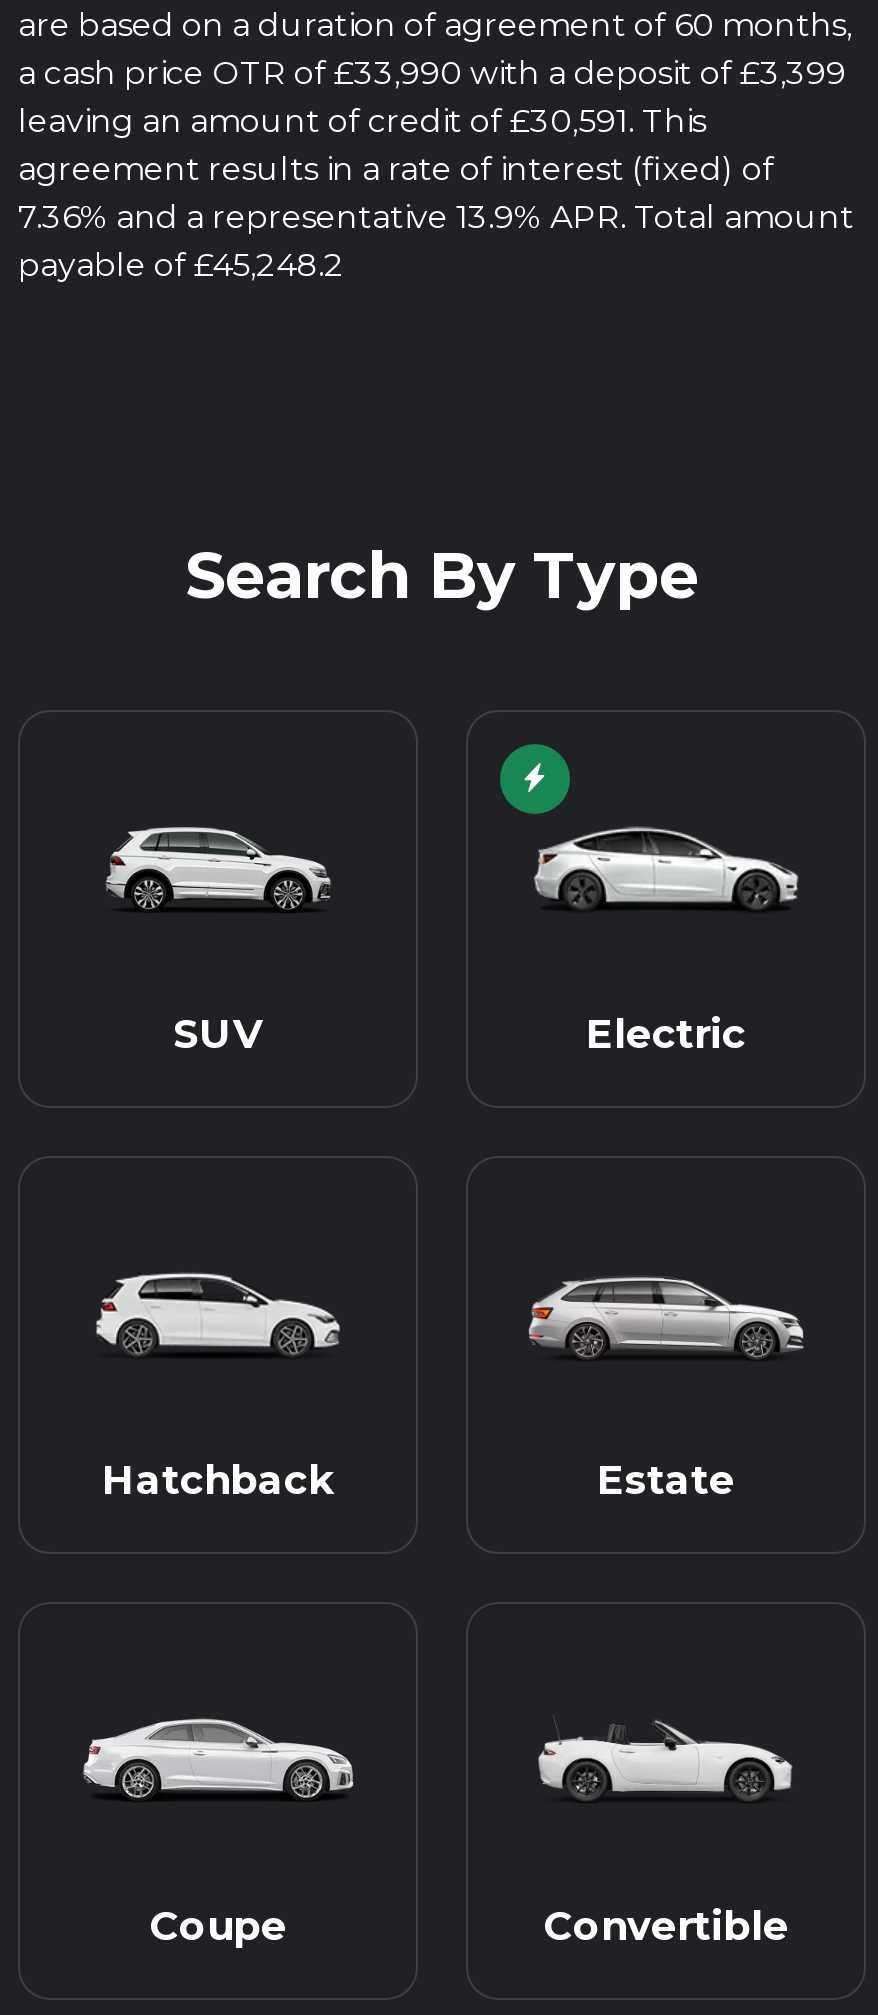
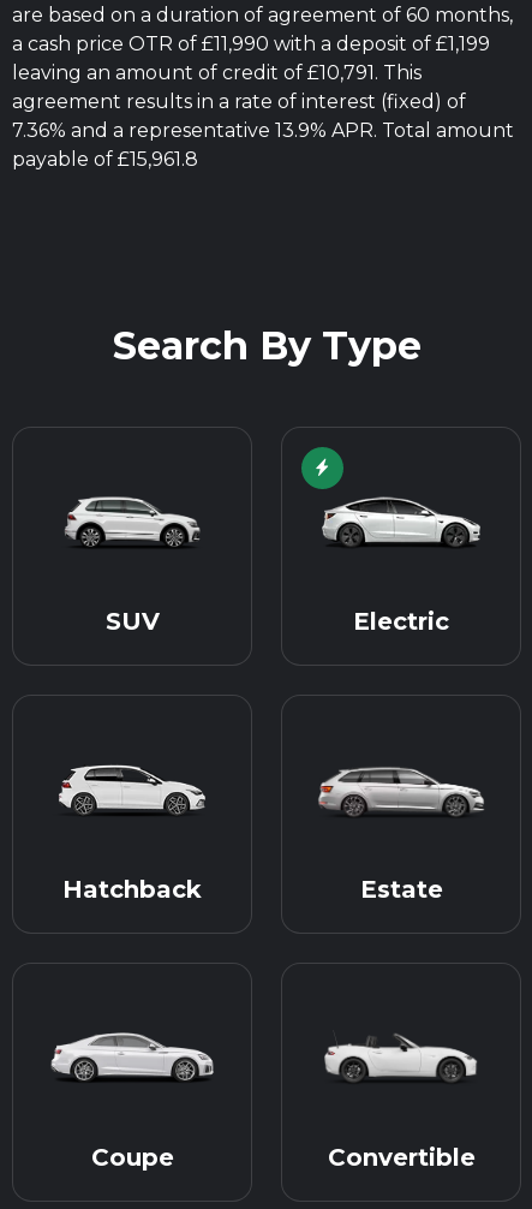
- a cash price OTR of £33,990 with a deposit of £3,399
+ a cash price OTR of £11,990 with a deposit of £1,199

- leaving an amount of credit of £30,591. This
+ leaving an amount of credit of £10,791. This

- payable of £45,248.2
+ payable of £15,961.8
